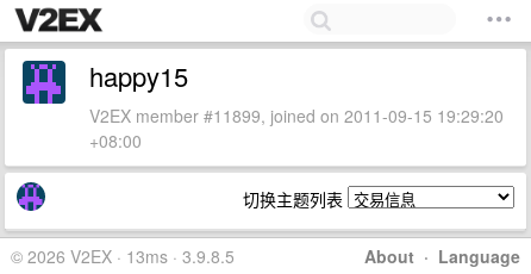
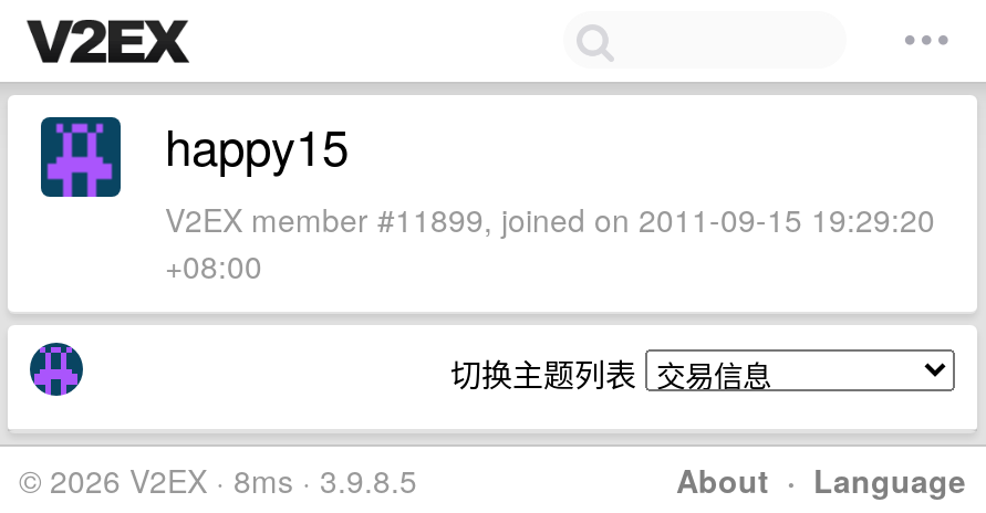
- © 2026 V2EX · 13ms · 3.9.8.5
+ © 2026 V2EX · 8ms · 3.9.8.5
